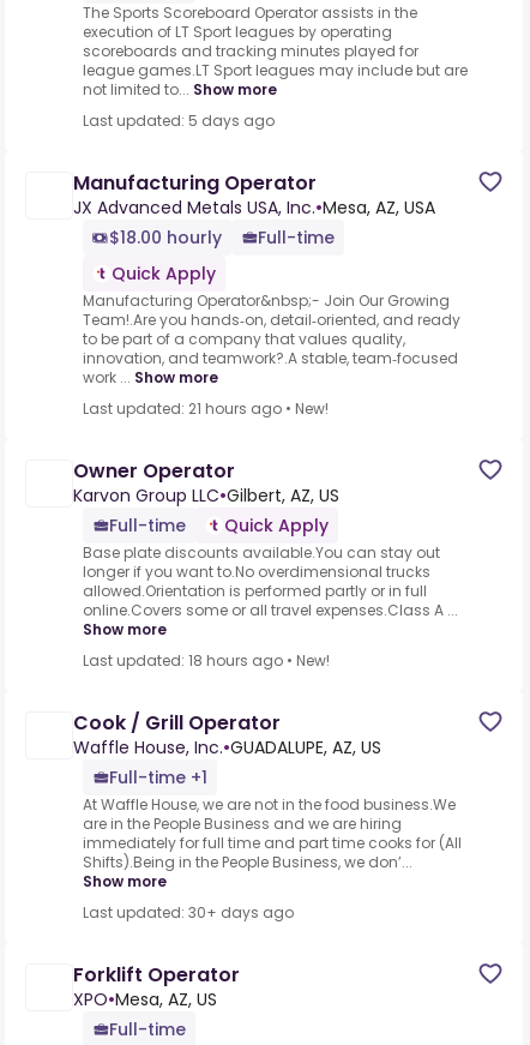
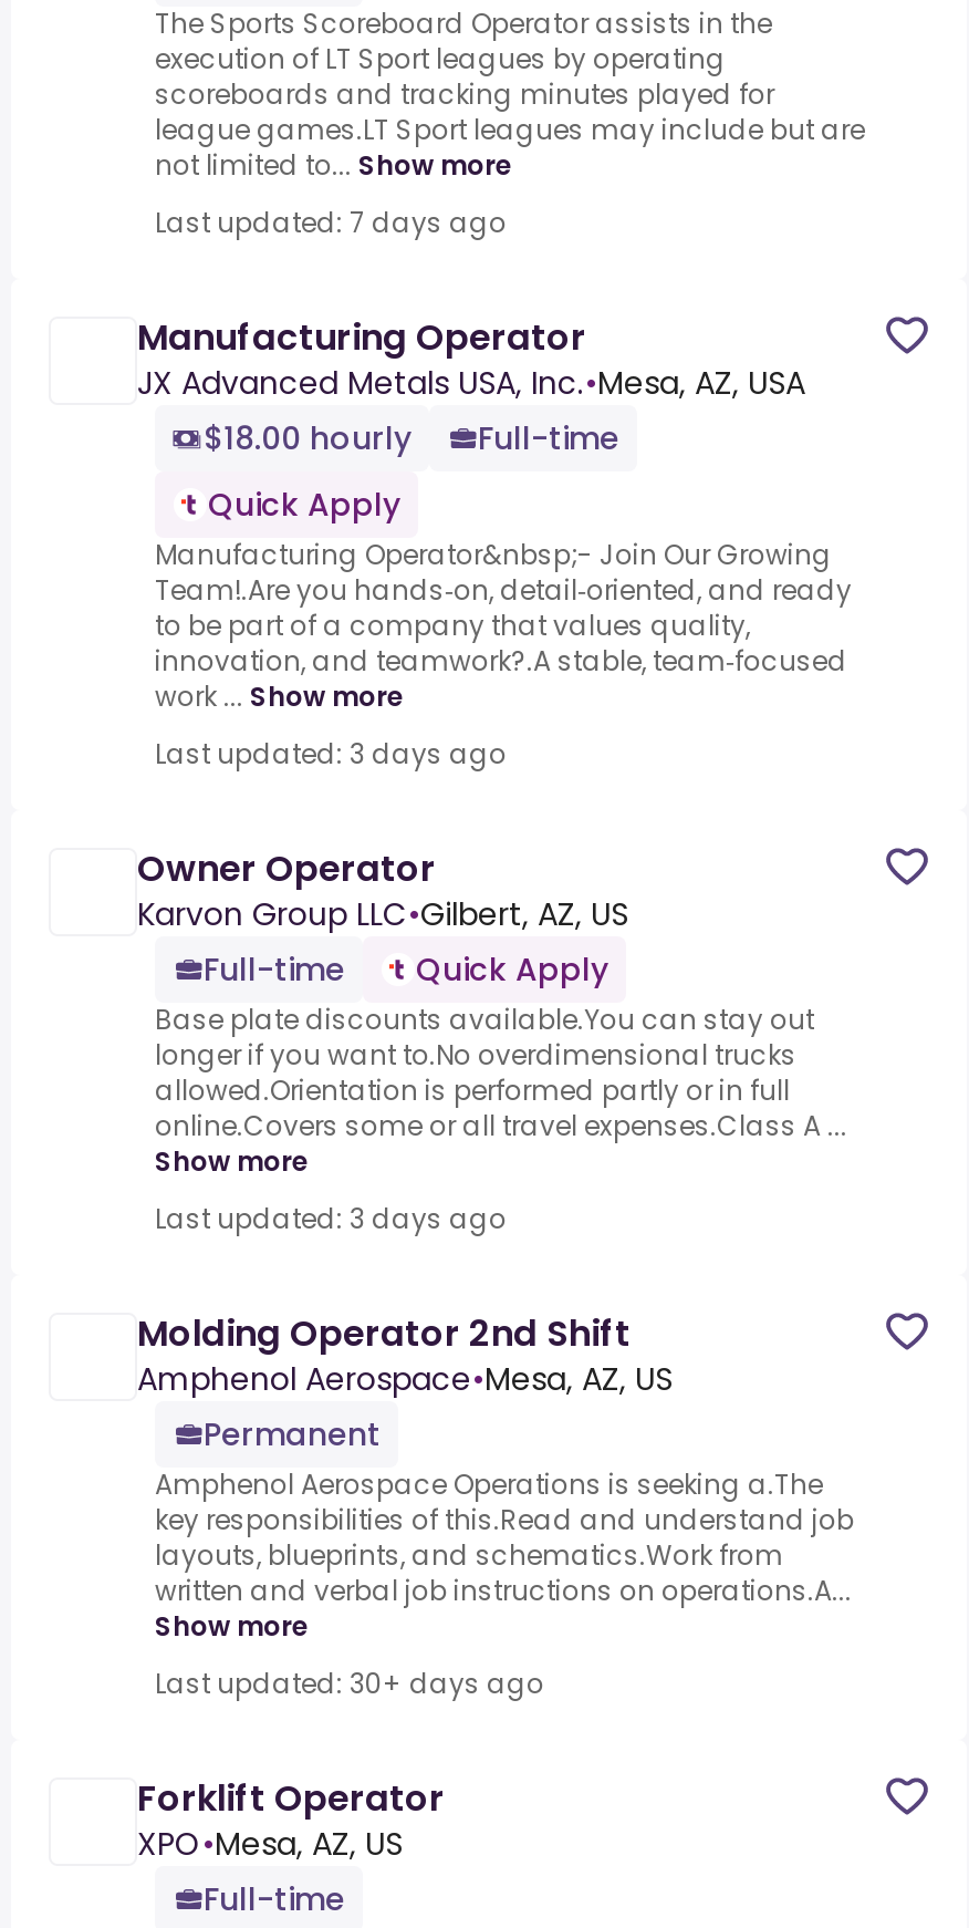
- Last updated: 5 days ago
+ Last updated: 7 days ago

- Last updated: 21 hours ago • New!
+ Last updated: 3 days ago

- Last updated: 18 hours ago • New!
+ Last updated: 3 days ago

- Cook / Grill Operator
- Waffle House, Inc.•GUADALUPE, AZ, US
- Full-time +1
- At Waffle House, we are not in the food business.We
- are in the People Business and we are hiring
- immediately for full time and part time cooks for (All
- Shifts).Being in the People Business, we don’...
+ Molding Operator 2nd Shift
+ Amphenol Aerospace•Mesa, AZ, US
+ Permanent
+ Amphenol Aerospace Operations is seeking a.The
+ key responsibilities of this.Read and understand job
+ layouts, blueprints, and schematics.Work from
+ written and verbal job instructions on operations.A...
